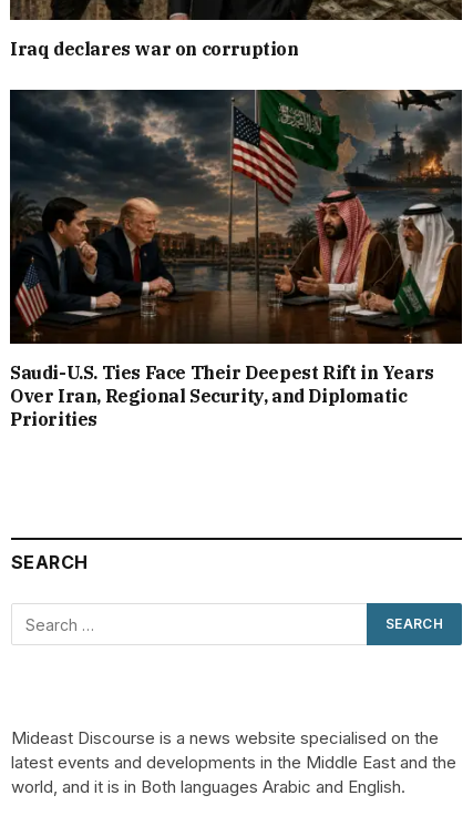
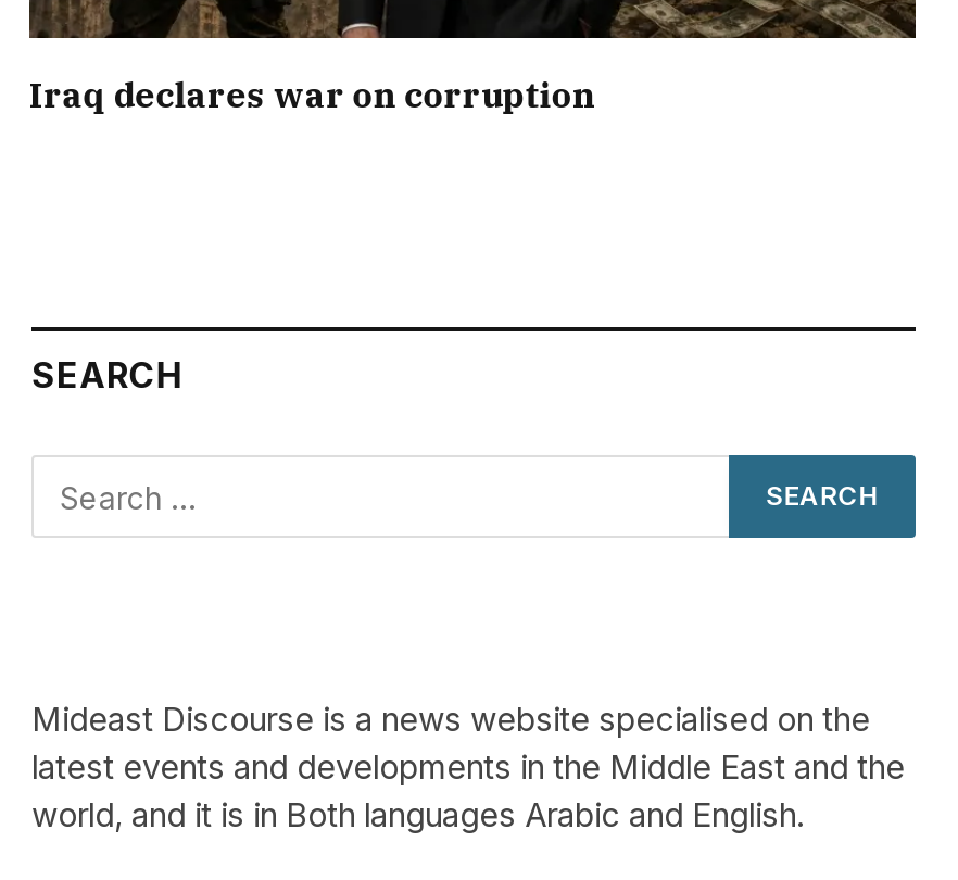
- [image]
- Saudi-U.S. Ties Face Their Deepest Rift in Years
- Over Iran, Regional Security, and Diplomatic
- Priorities
